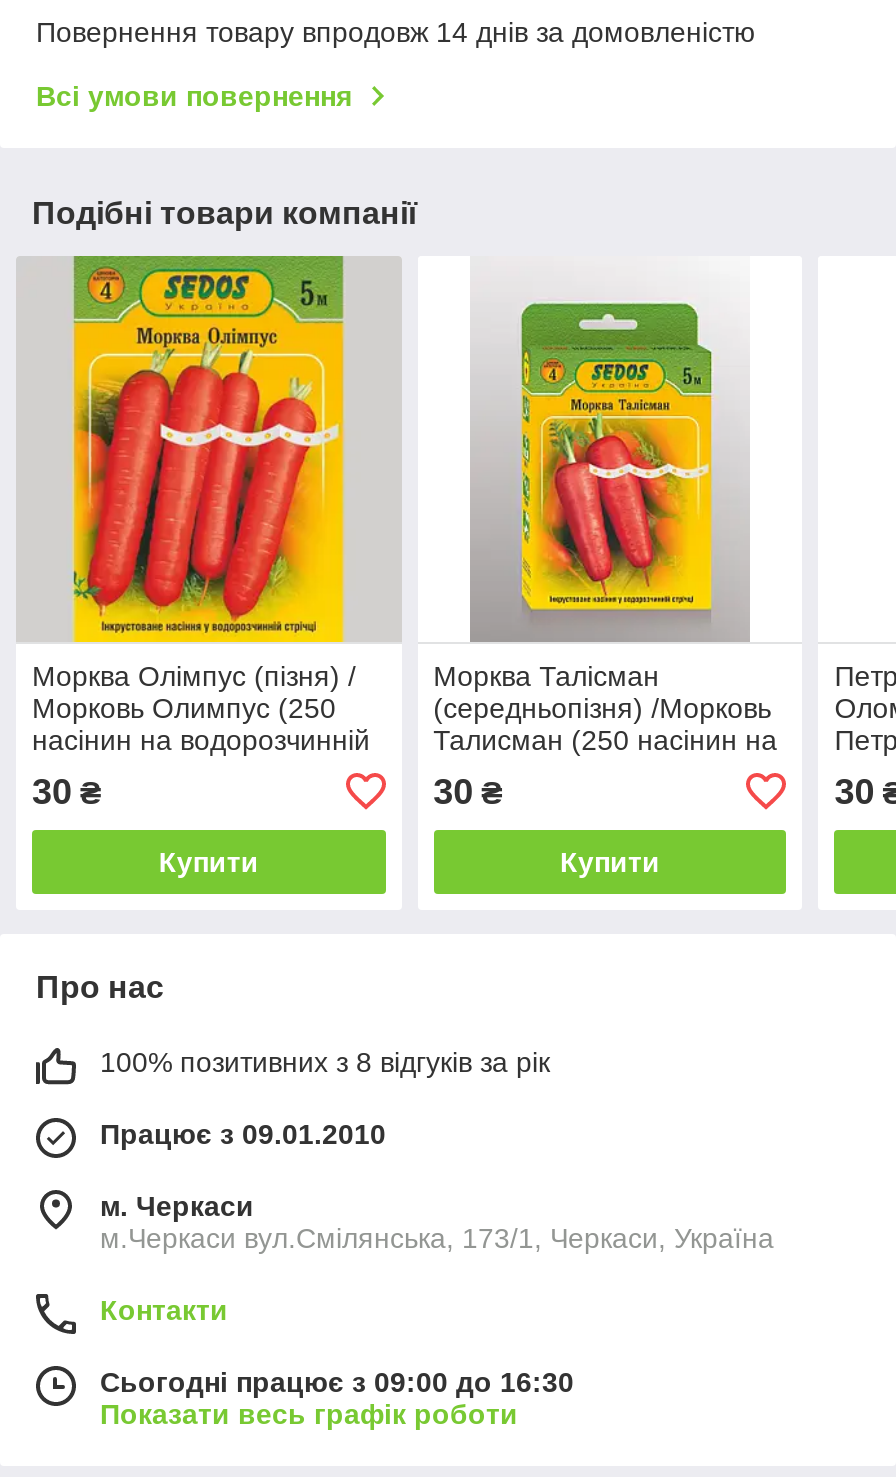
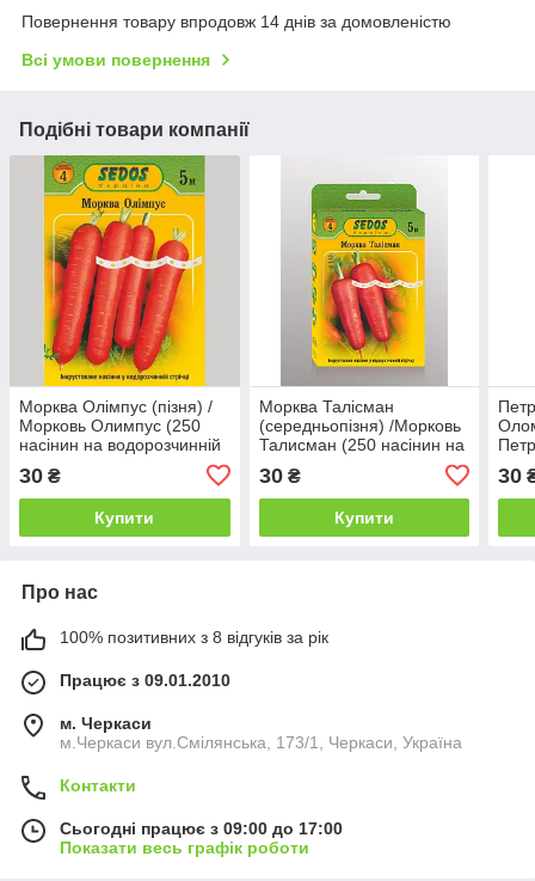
- Сьогодні працює з 09:00 до 16:30
+ Сьогодні працює з 09:00 до 17:00
